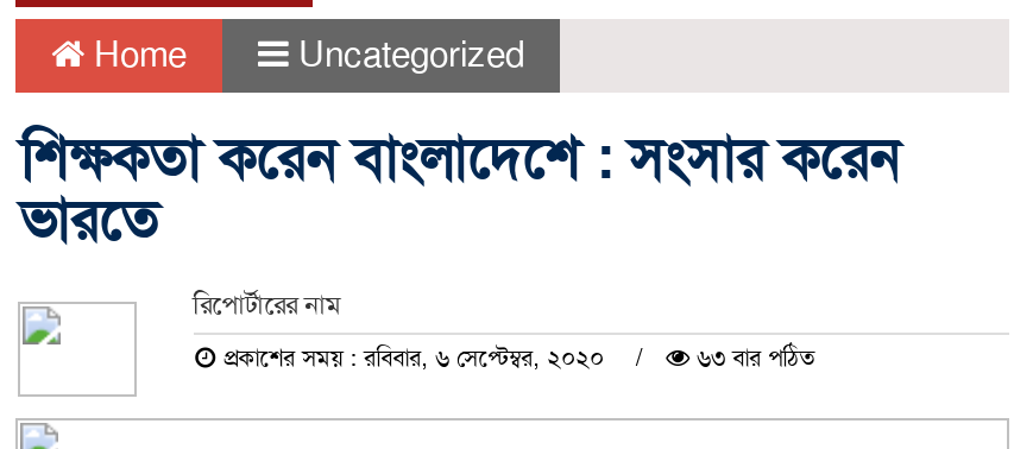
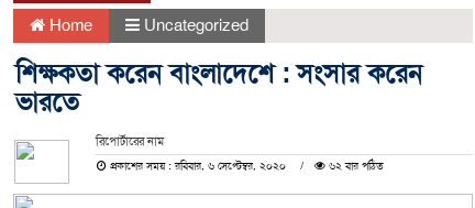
- ৬৩ বার পঠিত
+ ৬২ বার পঠিত
